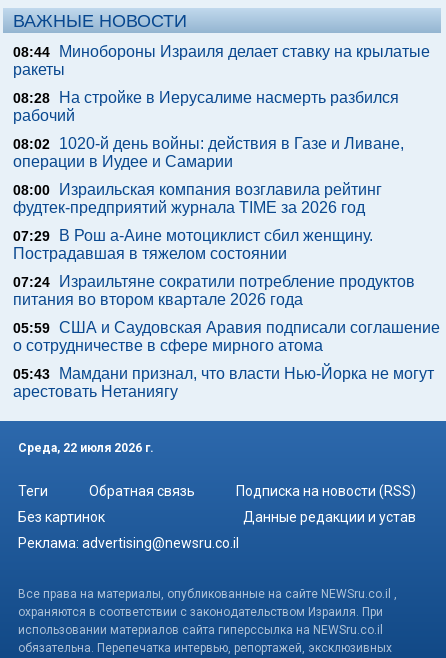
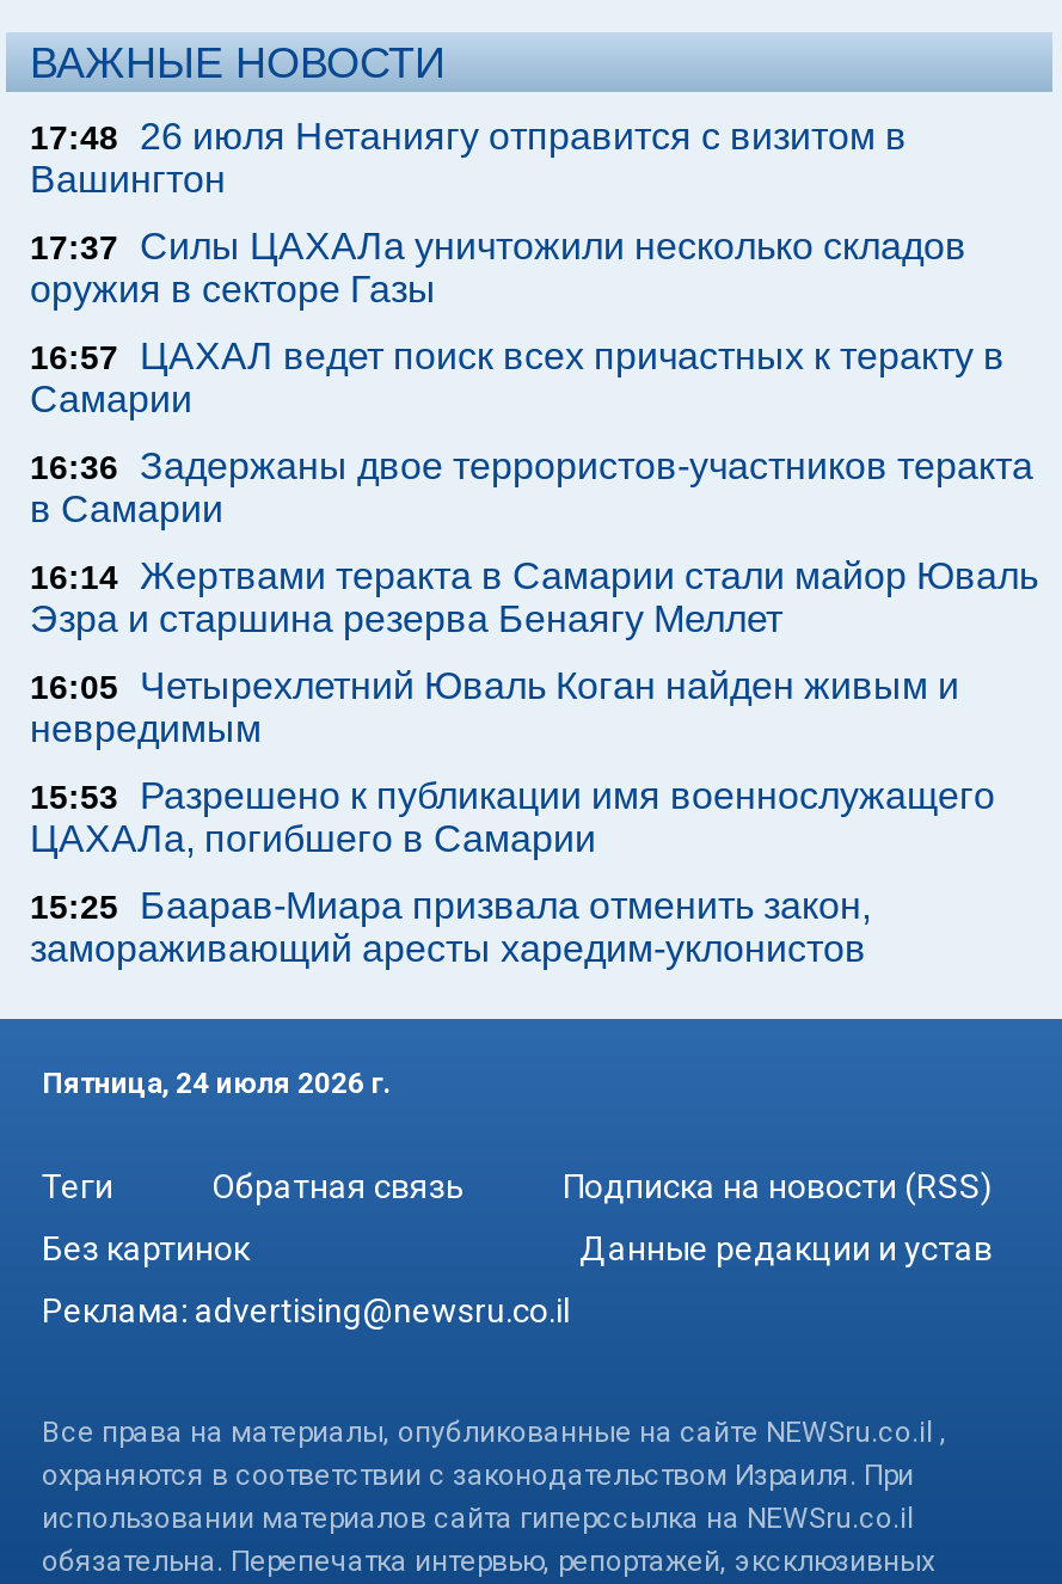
- 08:44 Минобороны Израиля делает ставку на крылатые
- ракеты
+ 17:48 26 июля Нетаниягу отправится с визитом в
+ Вашингтон

- 08:28 На стройке в Иерусалиме насмерть разбился
- рабочий
+ 17:37 Силы ЦАХАЛа уничтожили несколько складов
+ оружия в секторе Газы

- 08:02 1020-й день войны: действия в Газе и Ливане,
- операции в Иудее и Самарии
+ 16:57 ЦАХАЛ ведет поиск всех причастных к теракту в
+ Самарии

- 08:00 Израильская компания возглавила рейтинг
- фудтек-предприятий журнала TIME за 2026 год
+ 16:36 Задержаны двое террористов-участников теракта
+ в Самарии

- 07:29 В Рош а-Аине мотоциклист сбил женщину.
- Пострадавшая в тяжелом состоянии
+ 16:14 Жертвами теракта в Самарии стали майор Юваль
+ Эзра и старшина резерва Бенаягу Меллет

- 07:24 Израильтяне сократили потребление продуктов
- питания во втором квартале 2026 года
+ 16:05 Четырехлетний Юваль Коган найден живым и
+ невредимым

- 05:59 США и Саудовская Аравия подписали соглашение
- о сотрудничестве в сфере мирного атома
+ 15:53 Разрешено к публикации имя военнослужащего
+ ЦАХАЛа, погибшего в Самарии

- 05:43 Мамдани признал, что власти Нью-Йорка не могут
- арестовать Нетаниягу
+ 15:25 Баарав-Миара призвала отменить закон,
+ замораживающий аресты харедим-уклонистов

- Среда, 22 июля 2026 г.
+ Пятница, 24 июля 2026 г.
